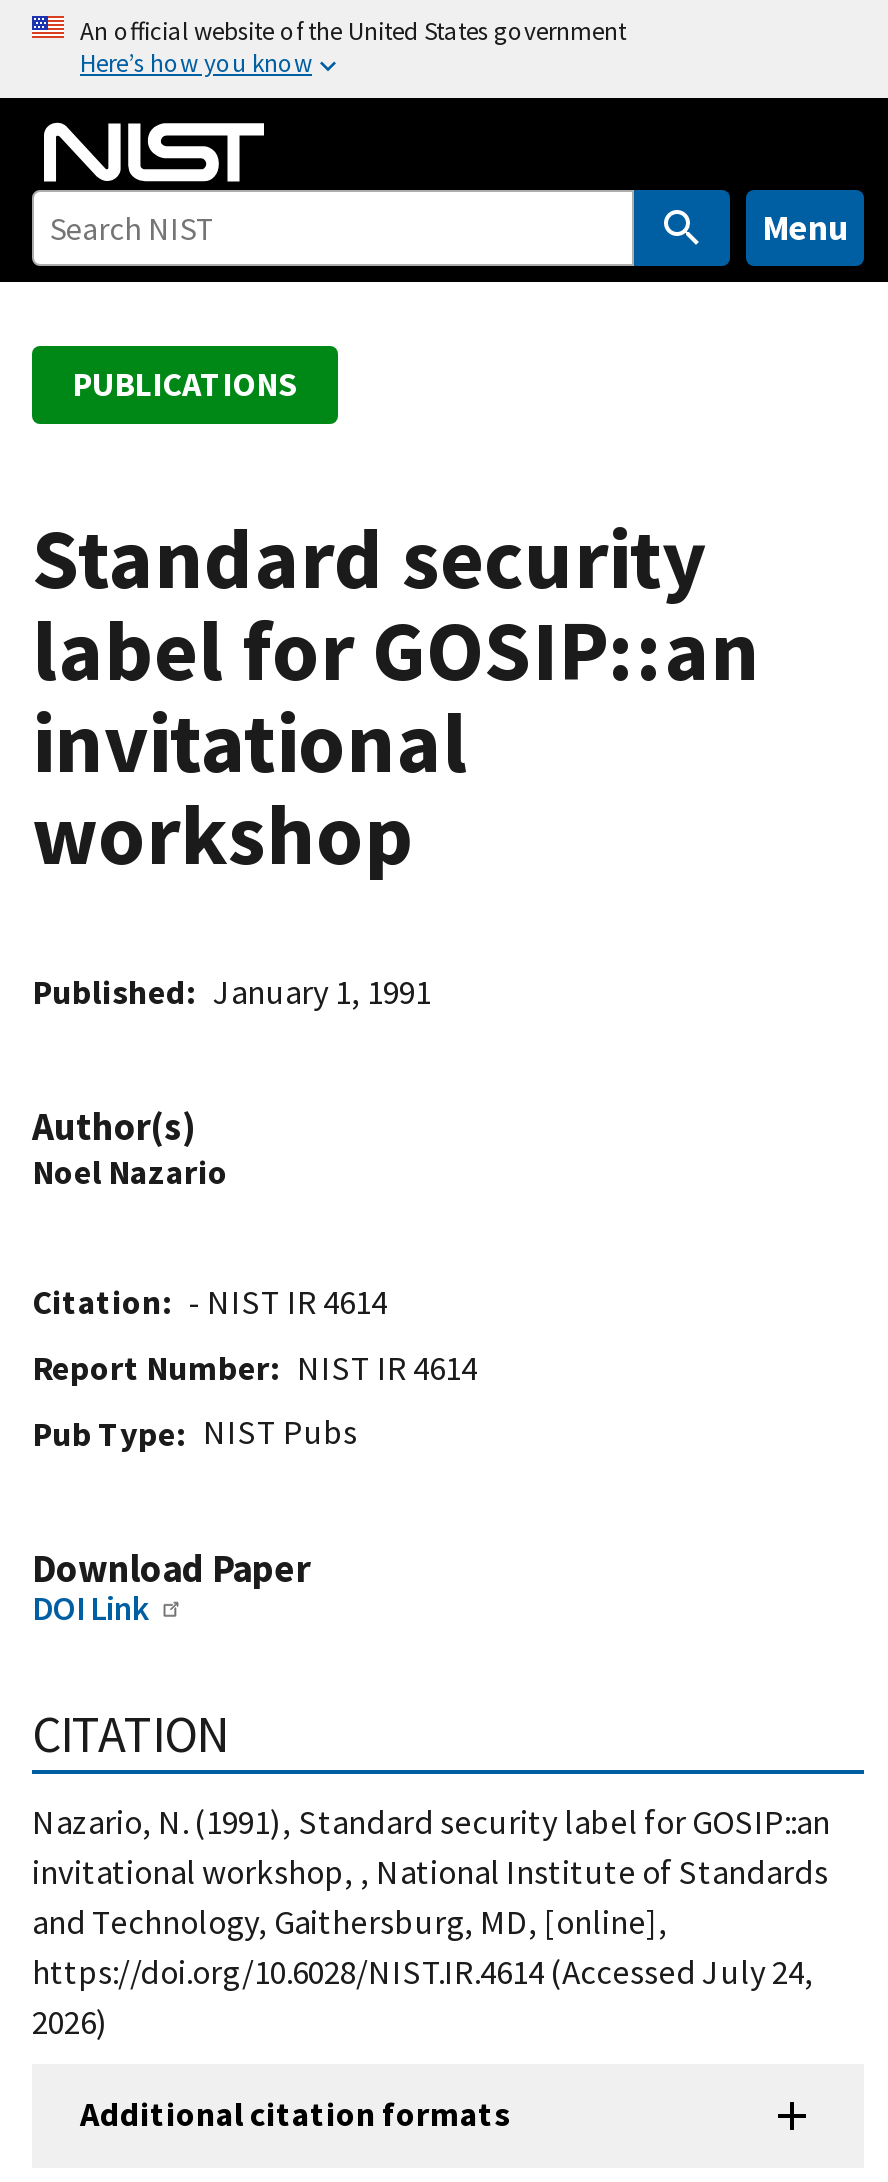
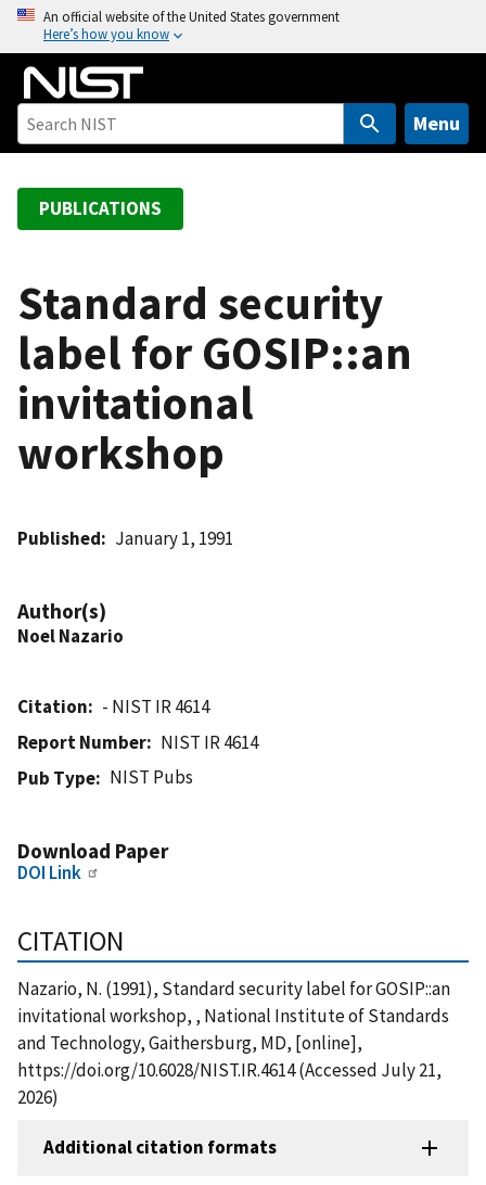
- https://doi.org/10.6028/NIST.IR.4614 (Accessed July 24,
+ https://doi.org/10.6028/NIST.IR.4614 (Accessed July 21,
